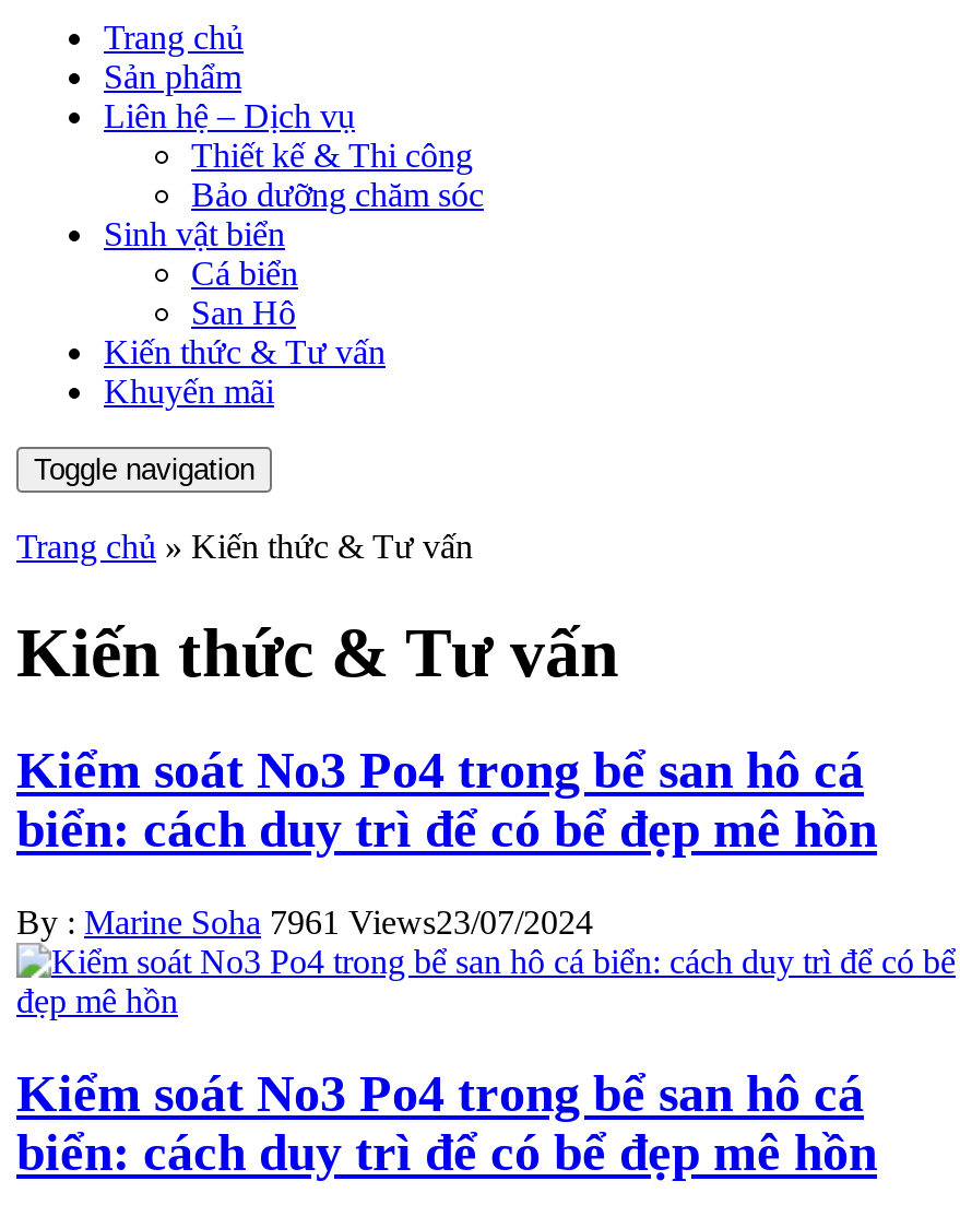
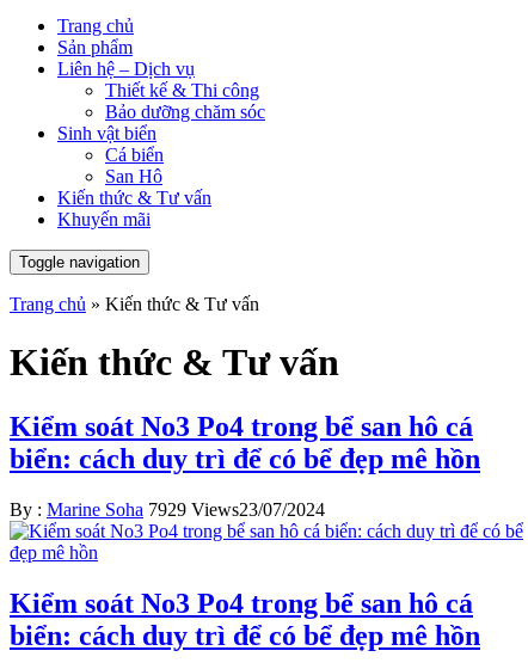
- By : Marine Soha 7961 Views23/07/2024
+ By : Marine Soha 7929 Views23/07/2024
